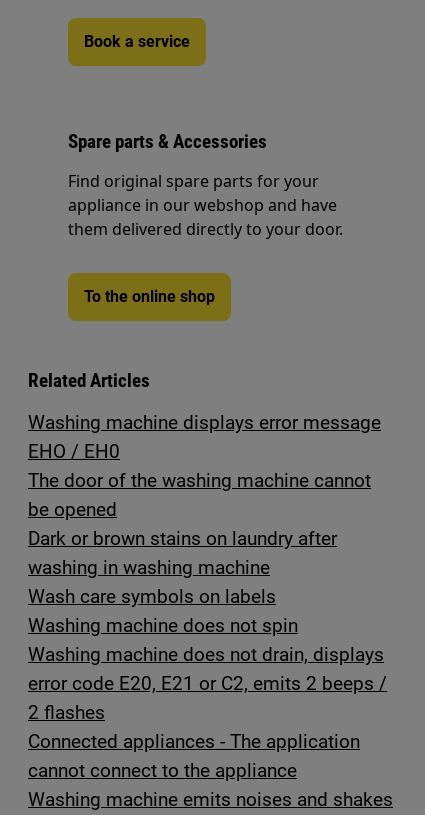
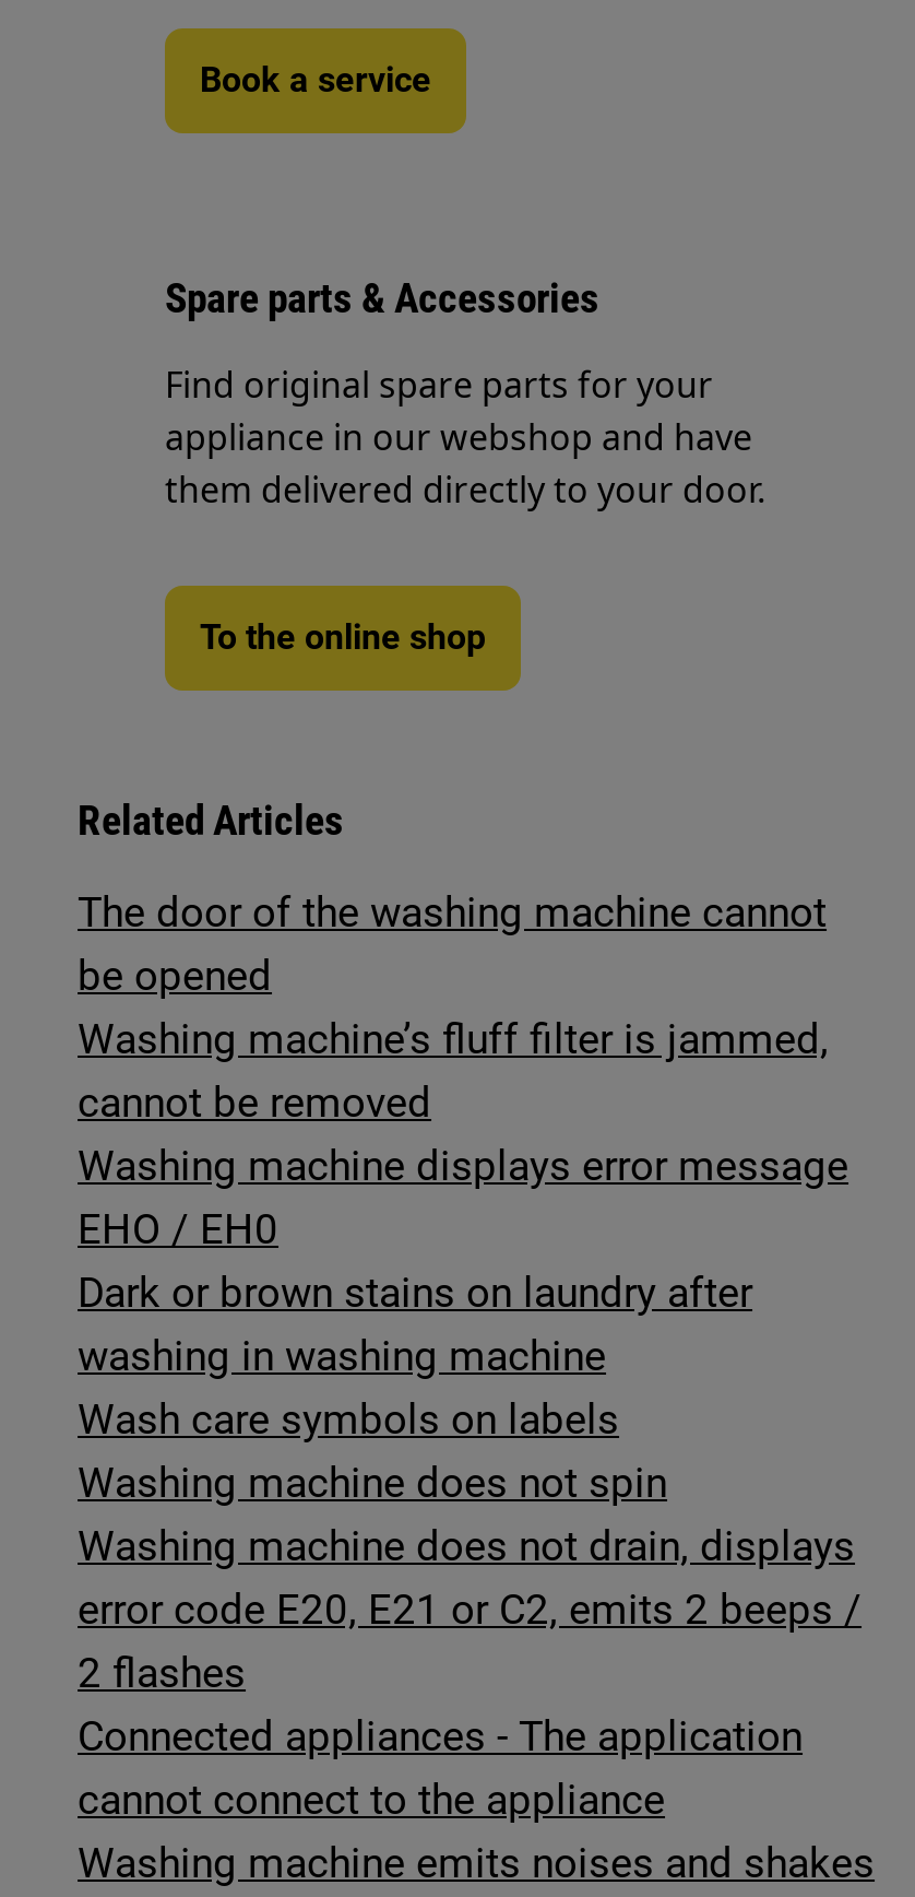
+ Washing machine’s fluff filter is jammed,
+ cannot be removed

moved down: Washing machine displays error message | EHO / EH0

moved up: The door of the washing machine cannot | be opened
